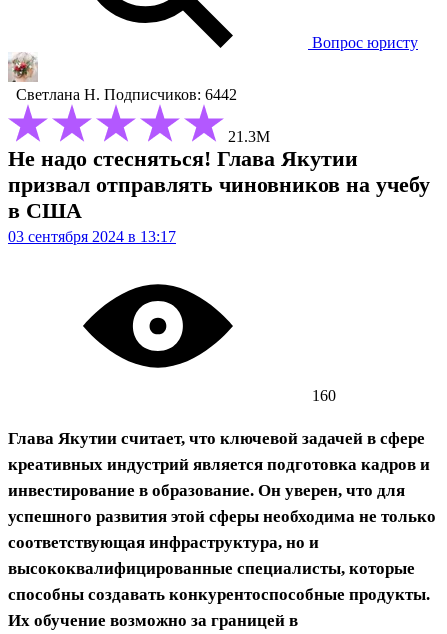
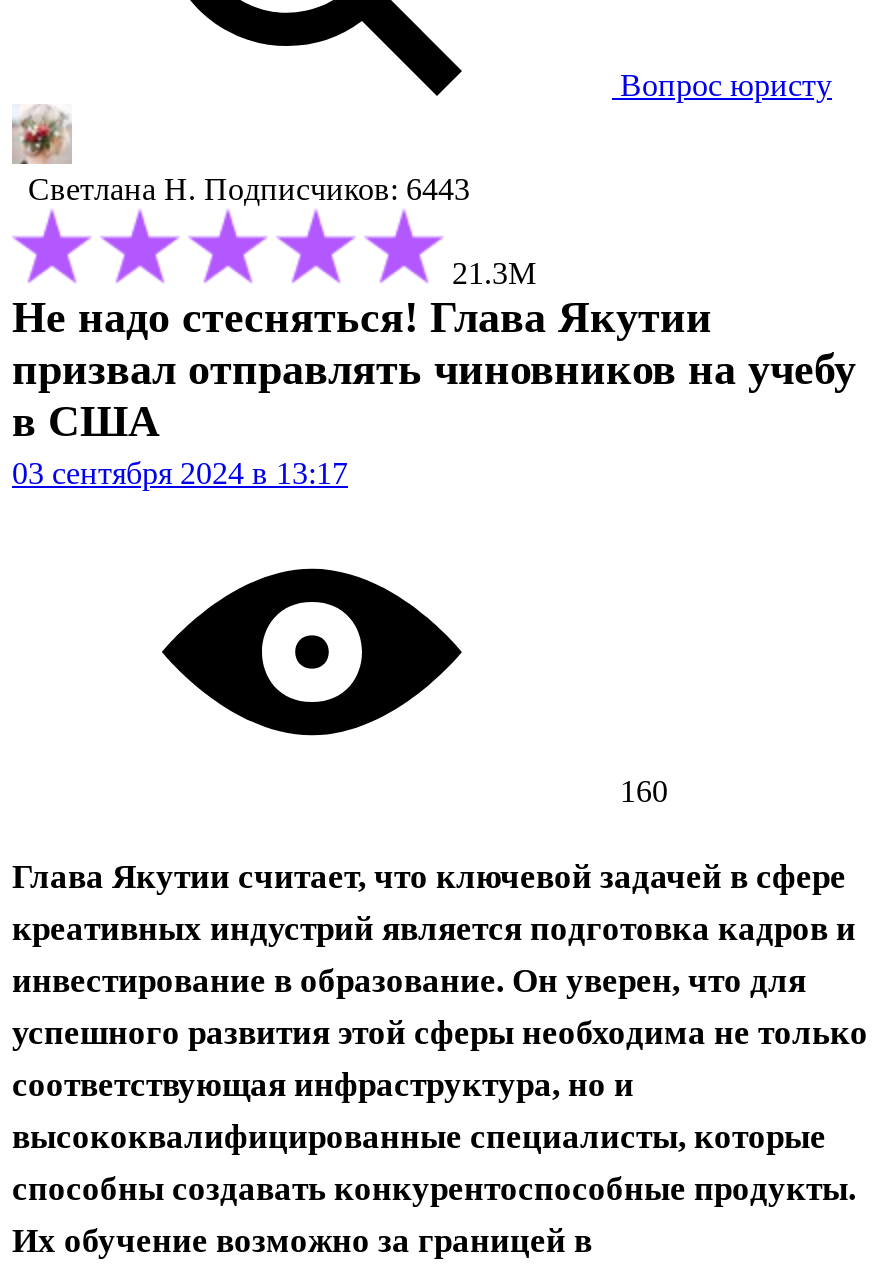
- Светлана Н. Подписчиков: 6442
+ Светлана Н. Подписчиков: 6443
